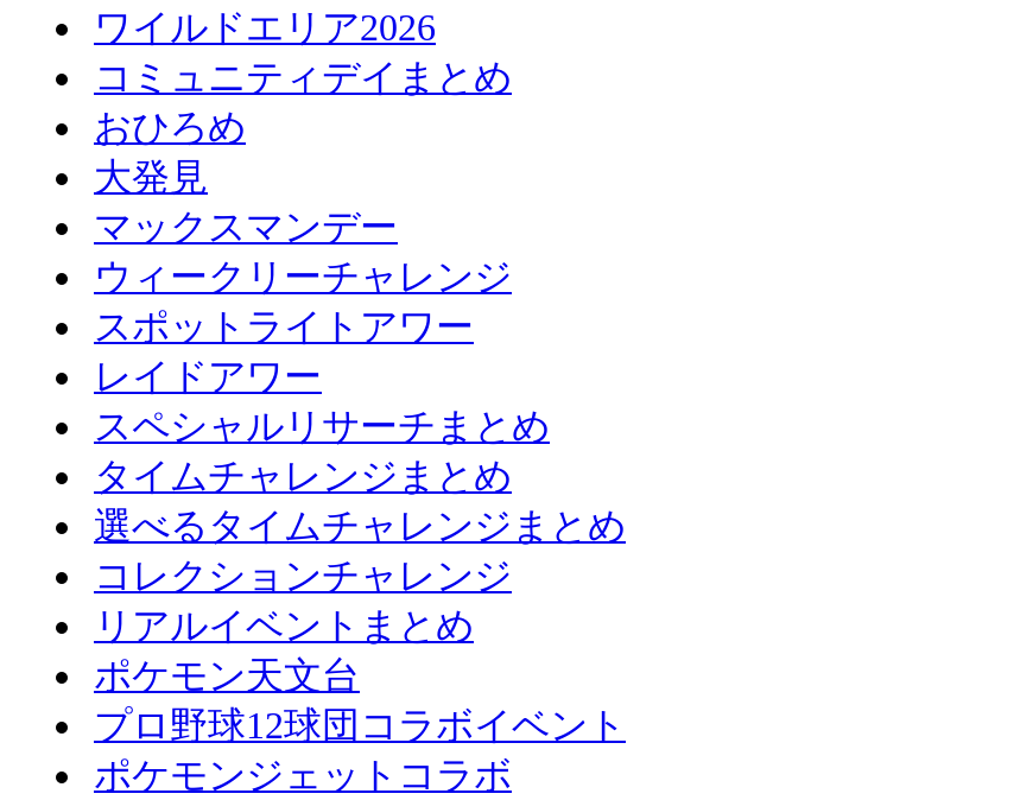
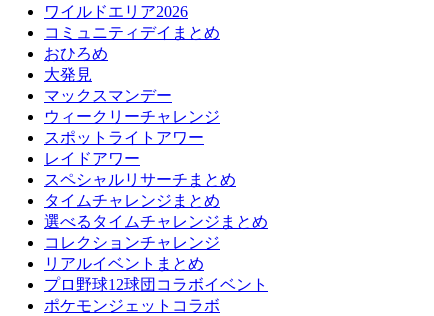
- ポケモン天文台
